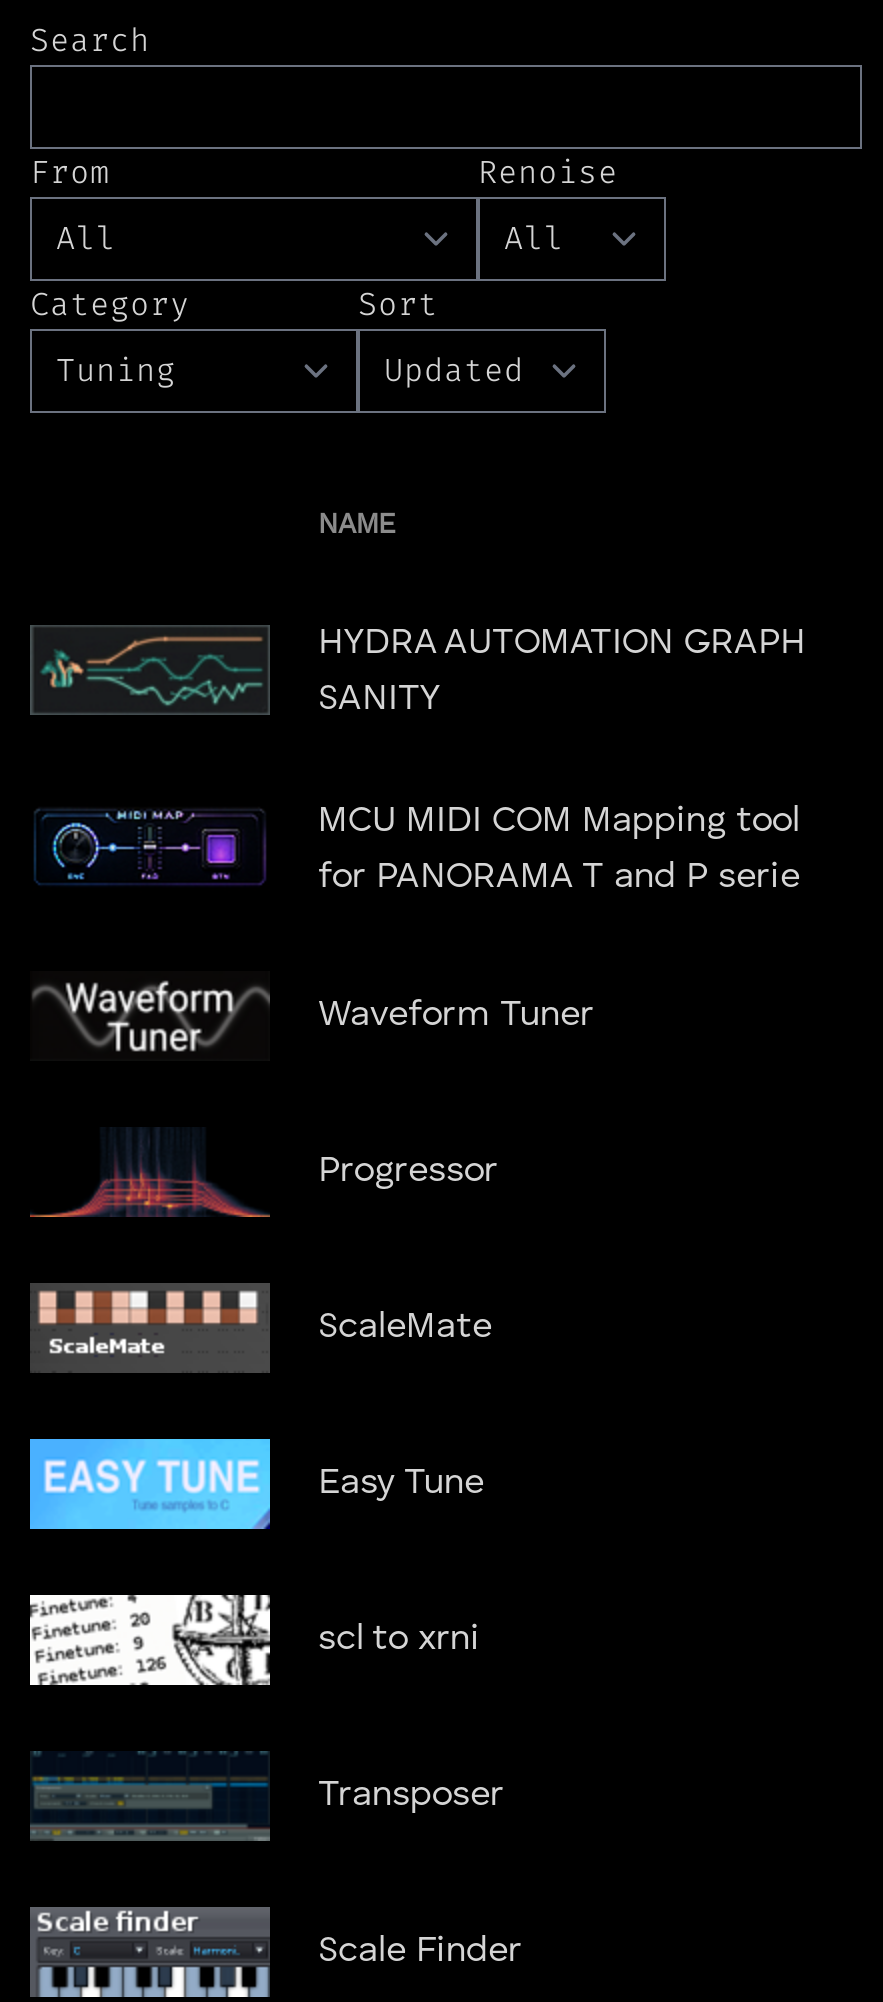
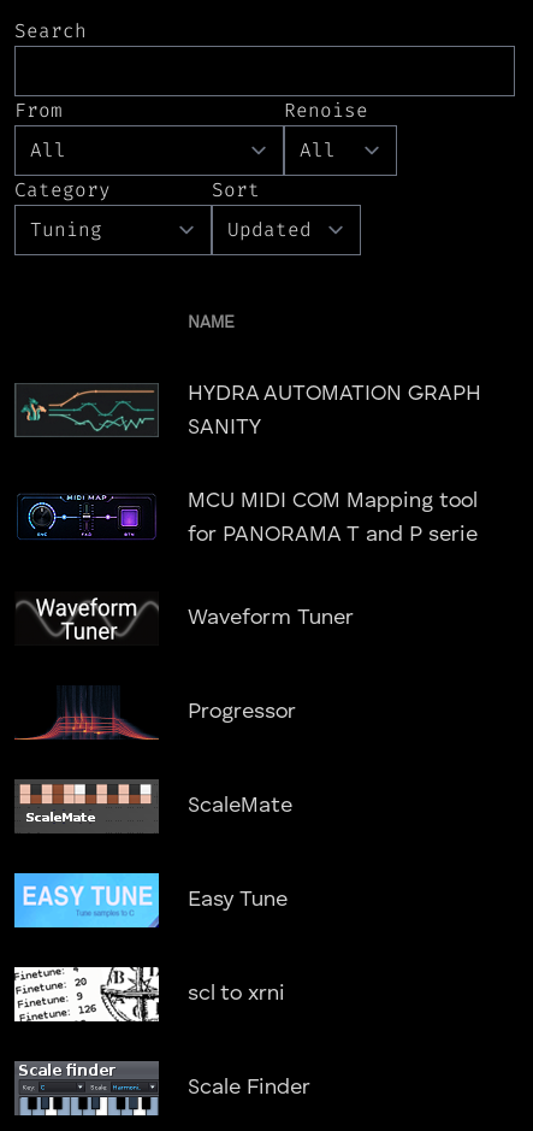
- [image]
- Transposer
